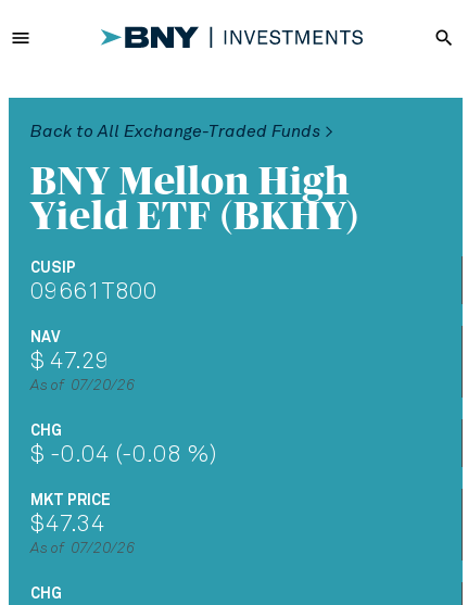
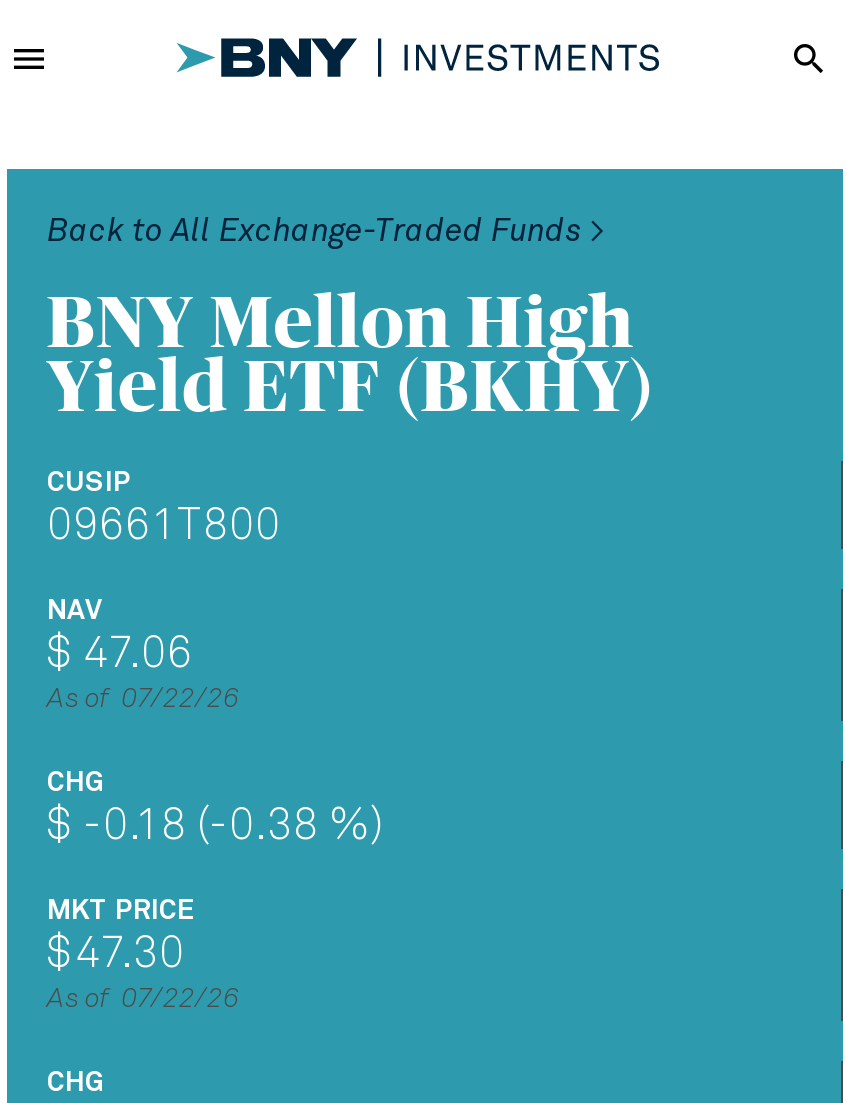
- $ 47.29
+ $ 47.06

- As of 07/20/26
+ As of 07/22/26

- $ -0.04 (-0.08 %)
+ $ -0.18 (-0.38 %)

- $47.34
+ $47.30

- As of 07/20/26
+ As of 07/22/26
